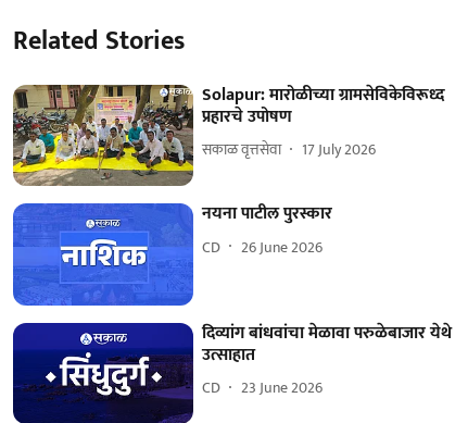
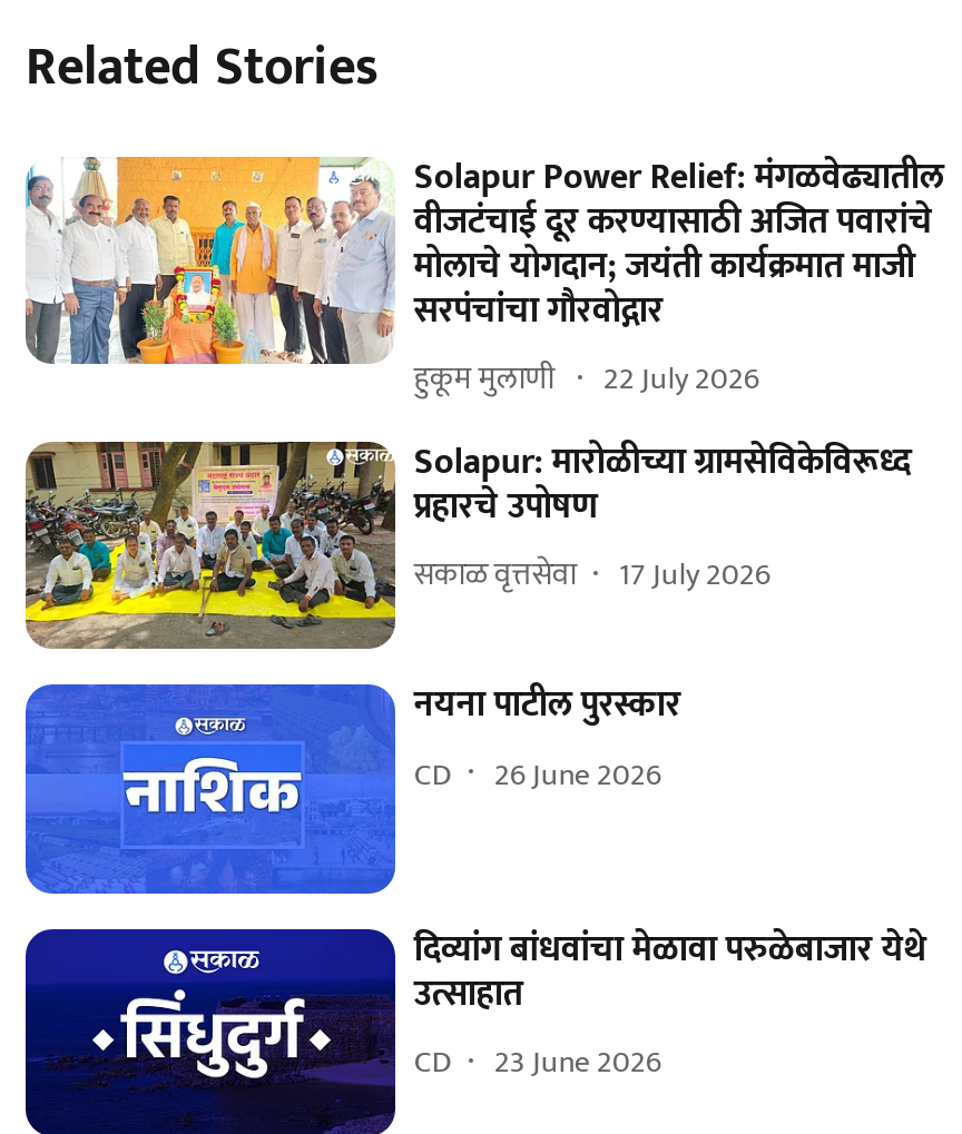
+ [image]
+ Solapur Power Relief: मंगळवेढ्यातील
+ वीजटंचाई दूर करण्यासाठी अजित पवारांचे
+ मोलाचे योगदान; जयंती कार्यक्रमात माजी
+ सरपंचांचा गौरवोद्गार
+ हुकूम मुलाणी
+ 22 July 2026
